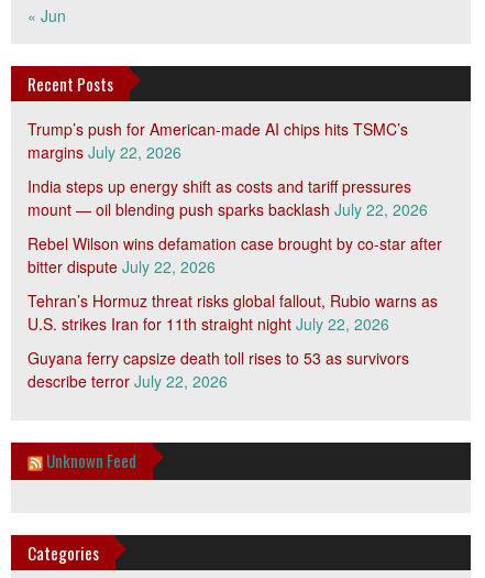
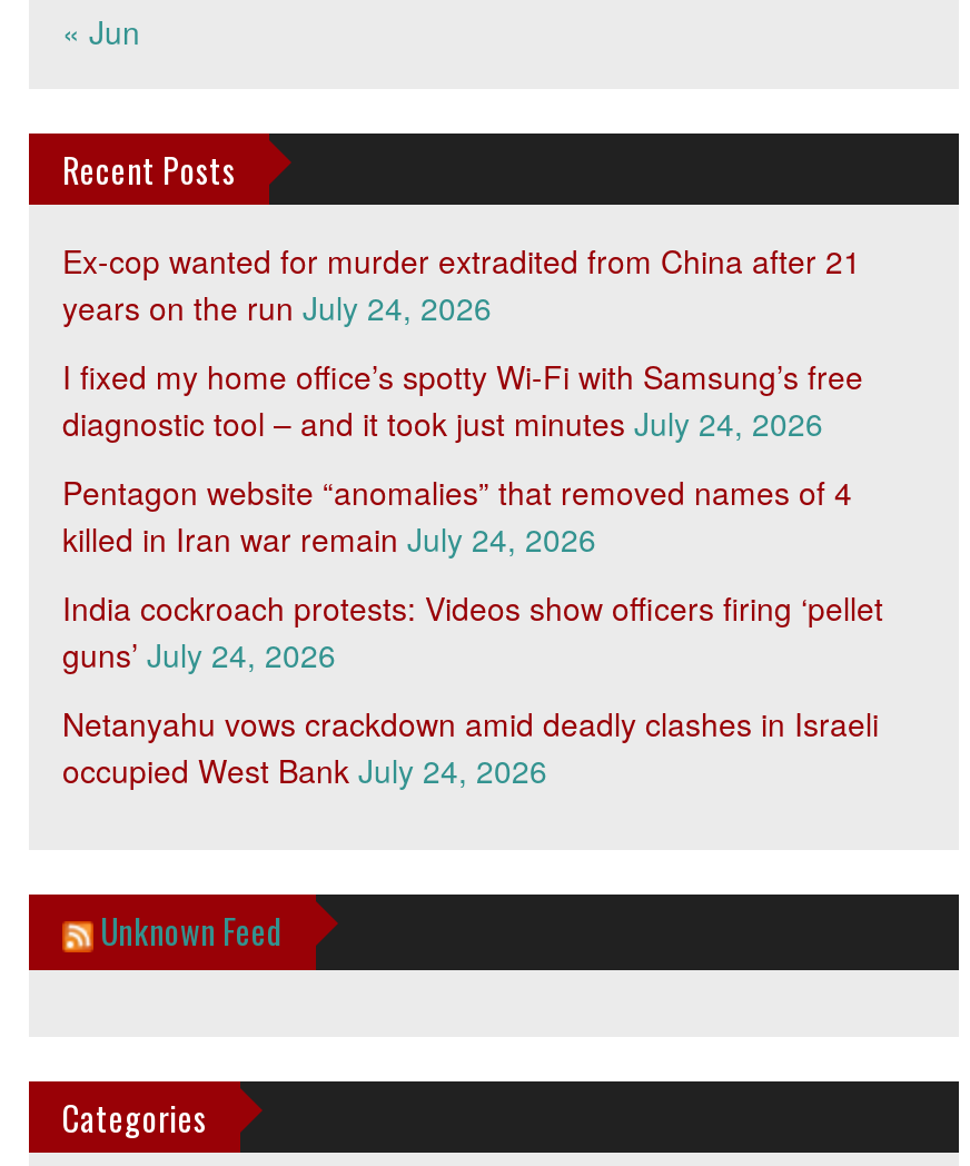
- Trump’s push for American-made AI chips hits TSMC’s
- margins July 22, 2026
+ Ex-cop wanted for murder extradited from China after 21
+ years on the run July 24, 2026

- India steps up energy shift as costs and tariff pressures
- mount — oil blending push sparks backlash July 22, 2026
+ I fixed my home office’s spotty Wi-Fi with Samsung’s free
+ diagnostic tool – and it took just minutes July 24, 2026

- Rebel Wilson wins defamation case brought by co-star after
- bitter dispute July 22, 2026
+ Pentagon website “anomalies” that removed names of 4
+ killed in Iran war remain July 24, 2026

- Tehran’s Hormuz threat risks global fallout, Rubio warns as
- U.S. strikes Iran for 11th straight night July 22, 2026
+ India cockroach protests: Videos show officers firing ‘pellet
+ guns’ July 24, 2026

- Guyana ferry capsize death toll rises to 53 as survivors
- describe terror July 22, 2026
+ Netanyahu vows crackdown amid deadly clashes in Israeli
+ occupied West Bank July 24, 2026
